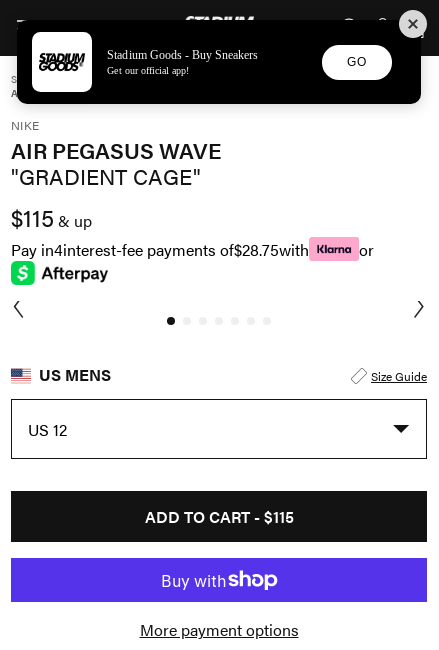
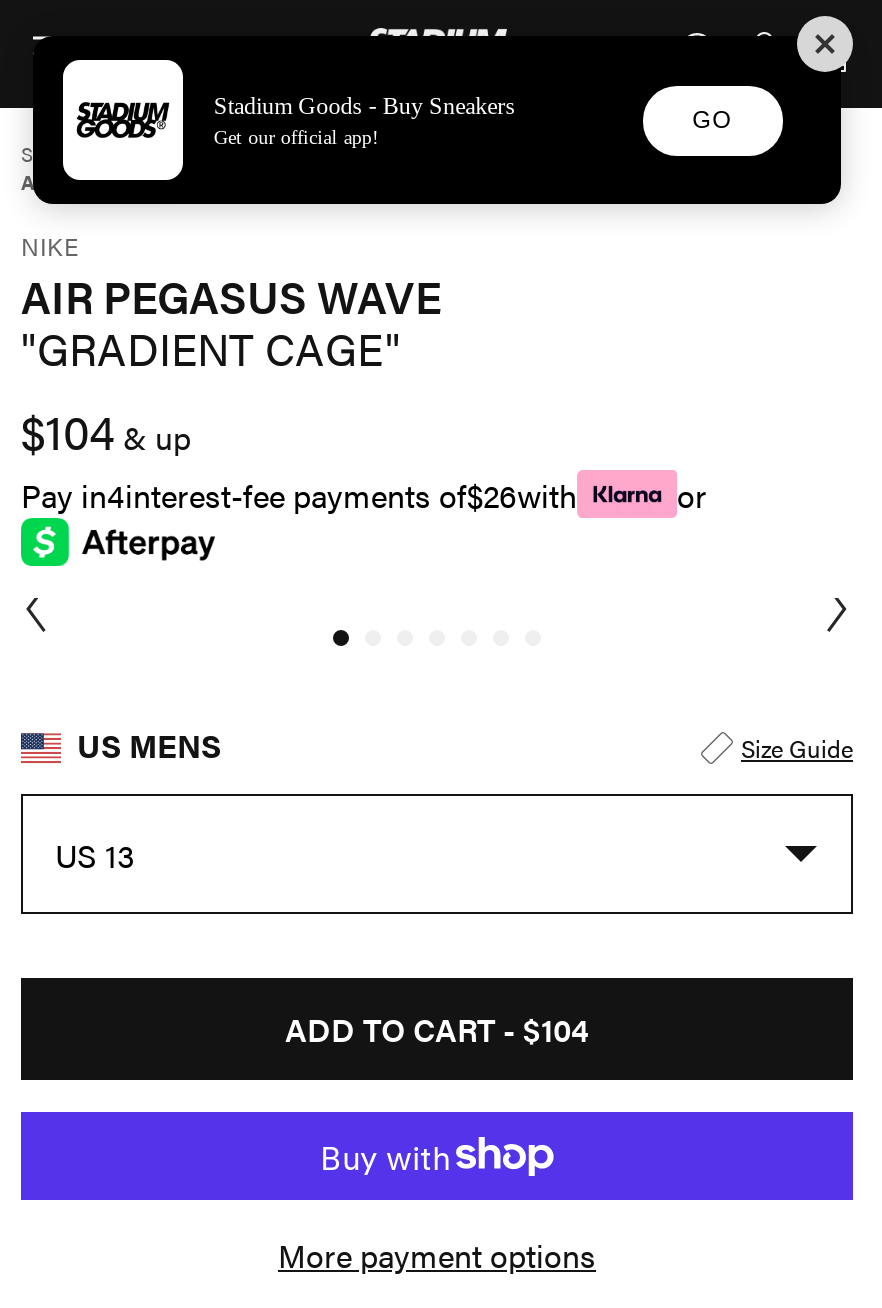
- $115& up
+ $104& up

- Pay in4interest-fee payments of$28.75with
+ Pay in4interest-fee payments of$26with

- US 12
+ US 13

- ADD TO CART - $115
+ ADD TO CART - $104
